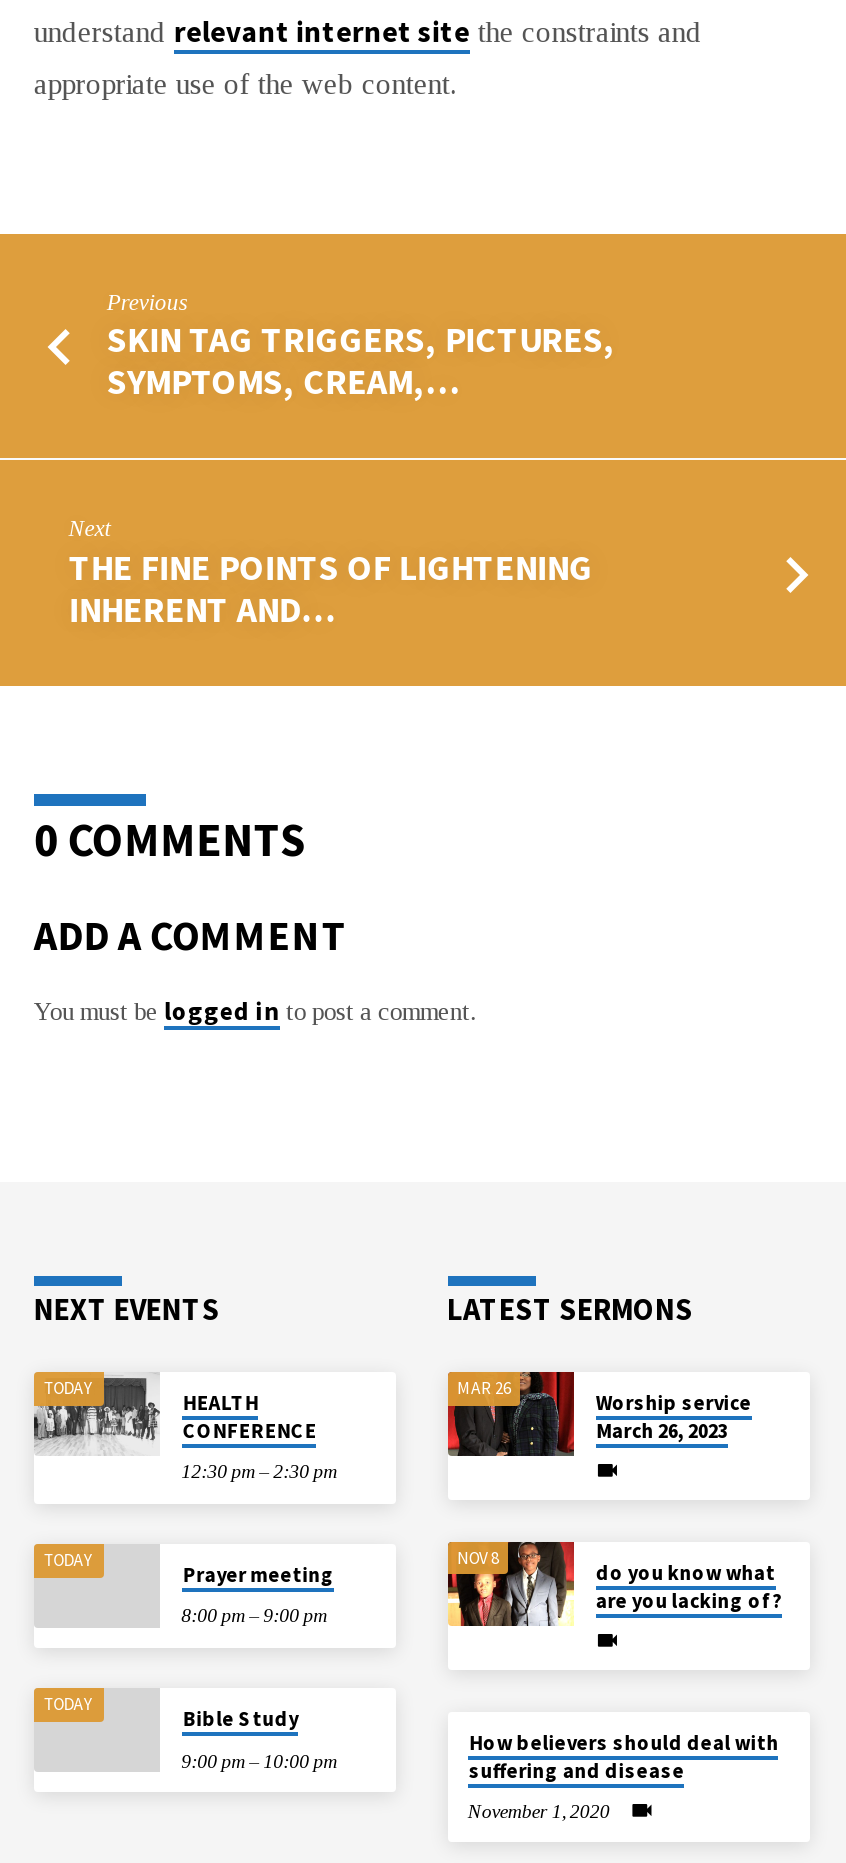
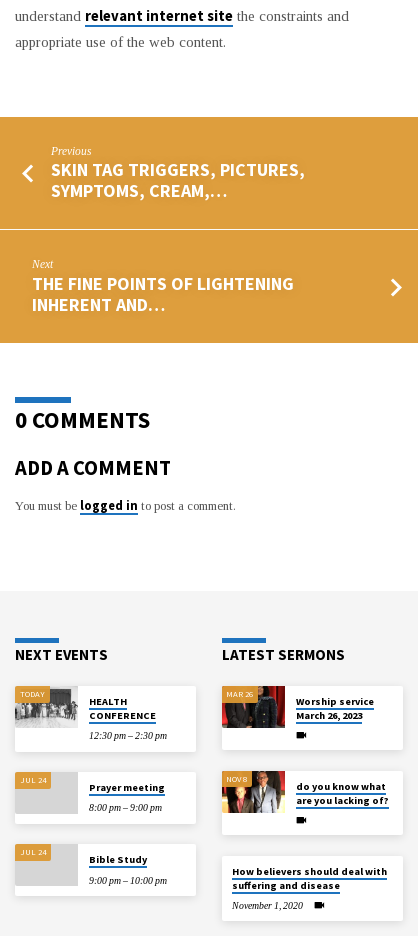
- TODAY
+ JUL 24

- TODAY
+ JUL 24
